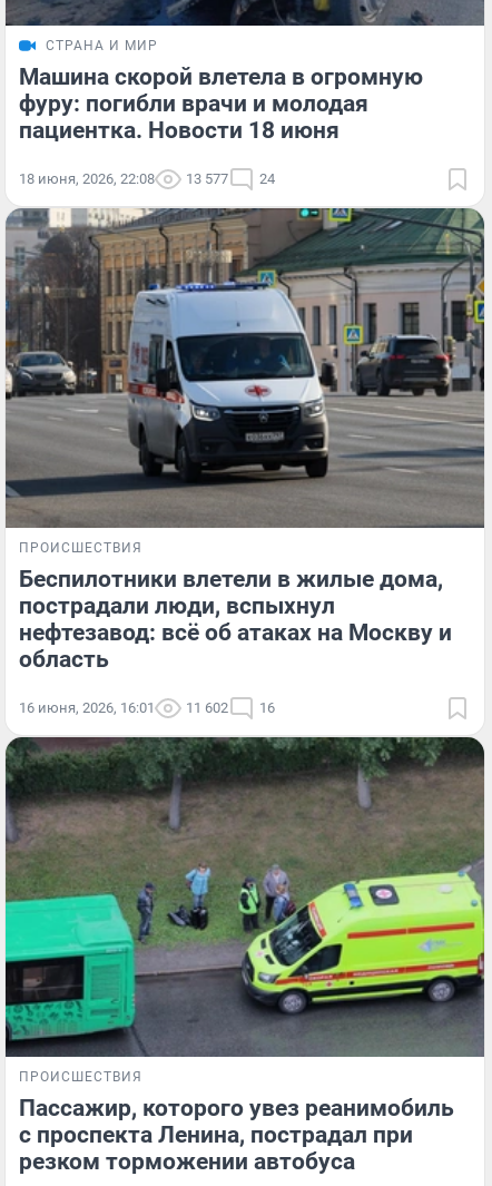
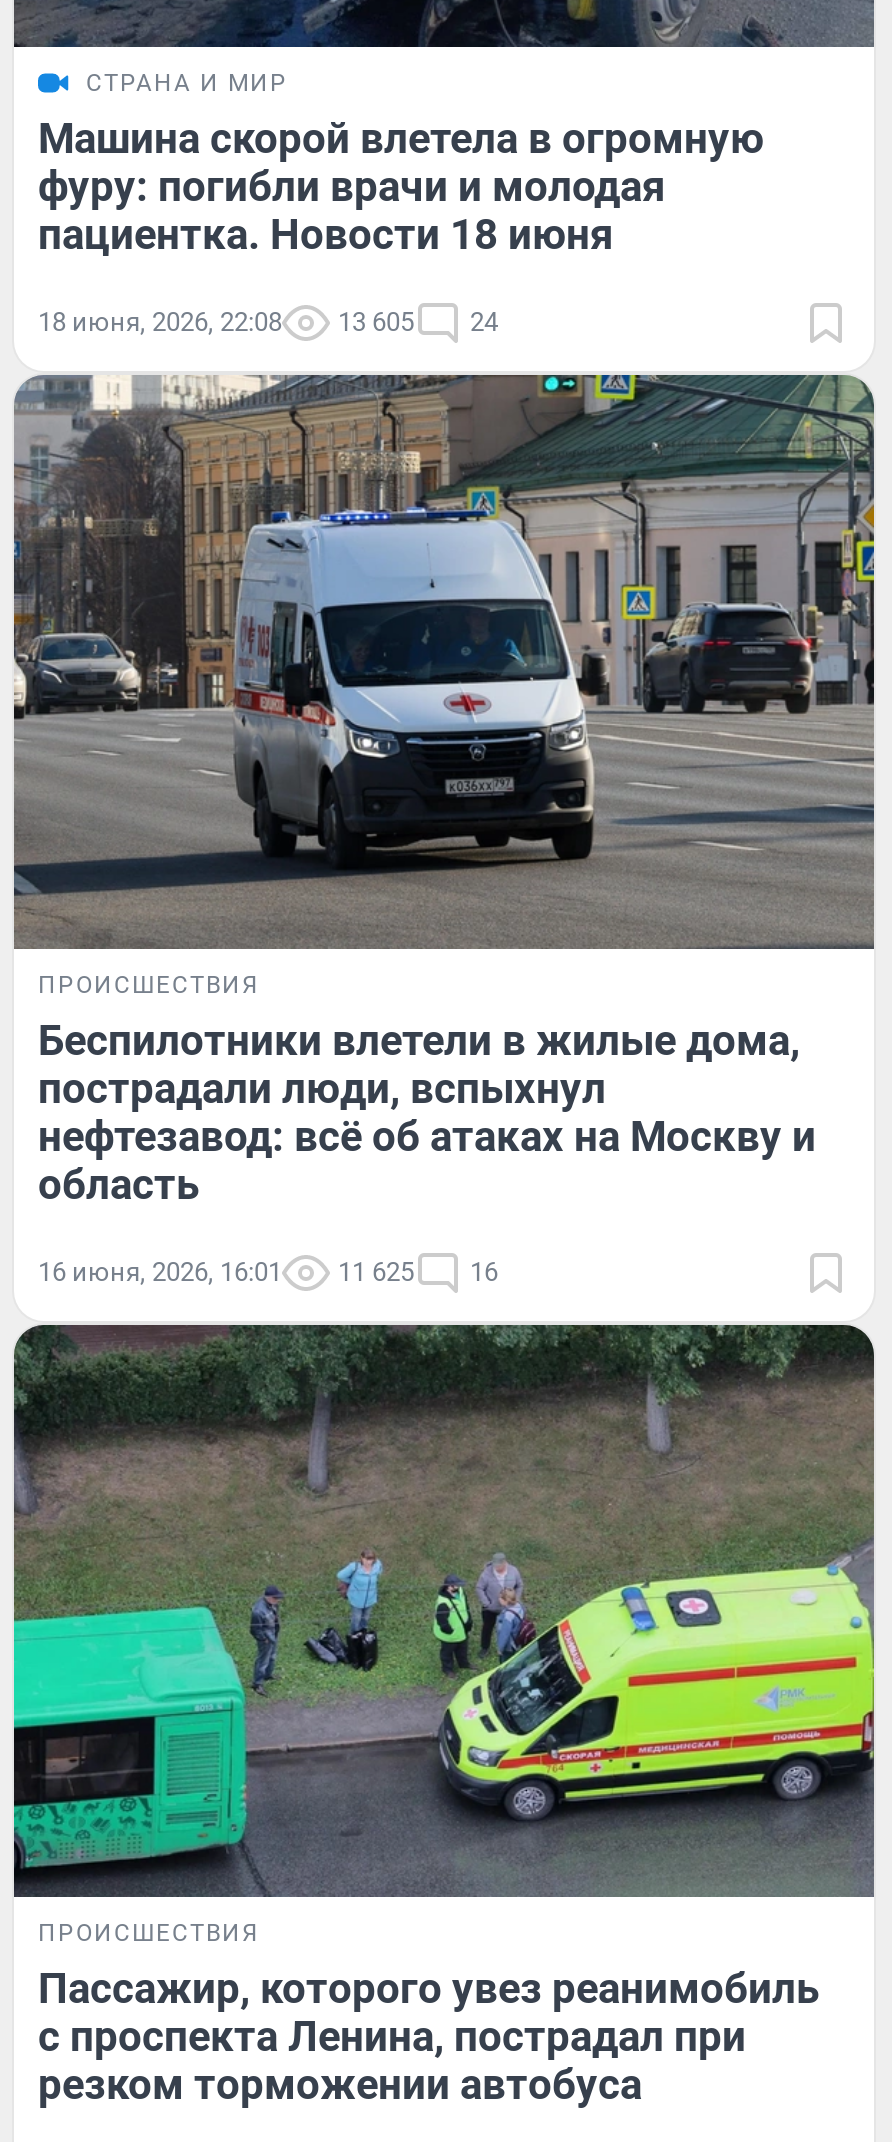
- 18 июня, 2026, 22:08 13 577 24
+ 18 июня, 2026, 22:08 13 605 24

- 16 июня, 2026, 16:01 11 602 16
+ 16 июня, 2026, 16:01 11 625 16
